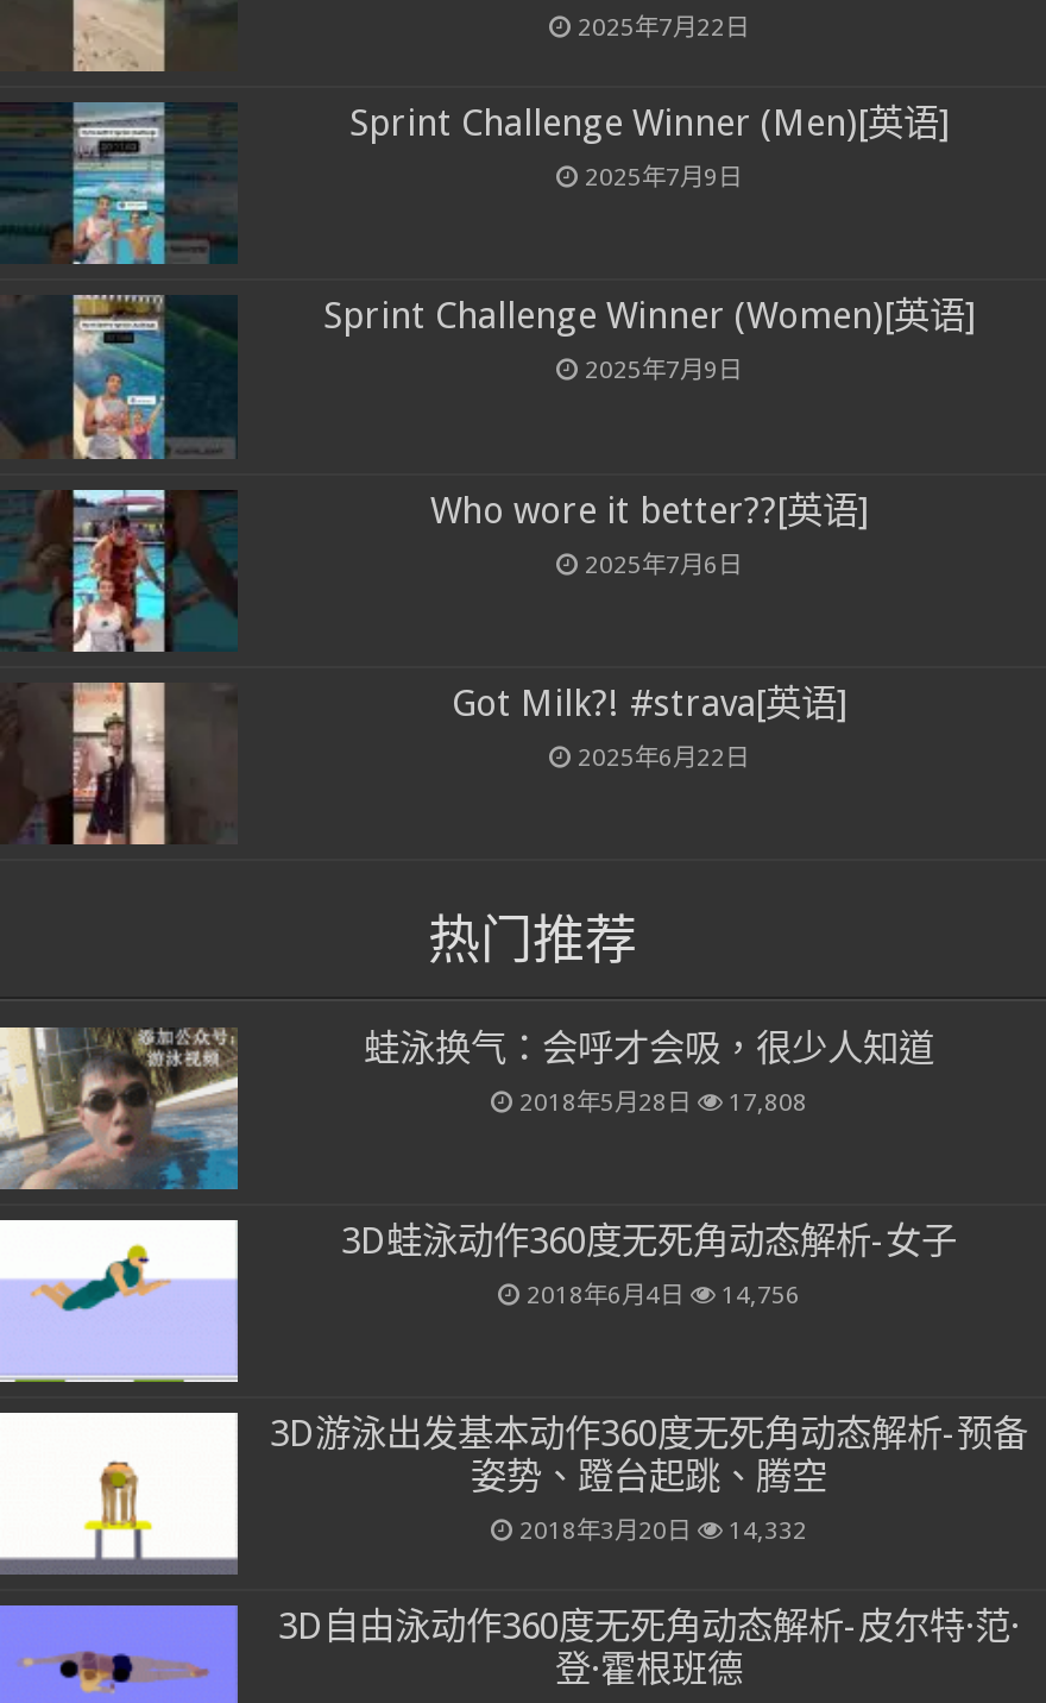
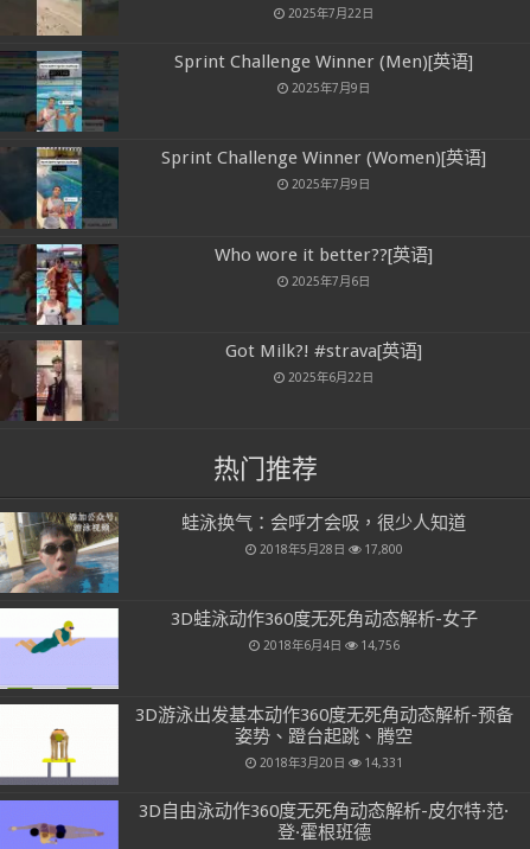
- 2018年5月28日 17,808
+ 2018年5月28日 17,800

- 2018年3月20日 14,332
+ 2018年3月20日 14,331
